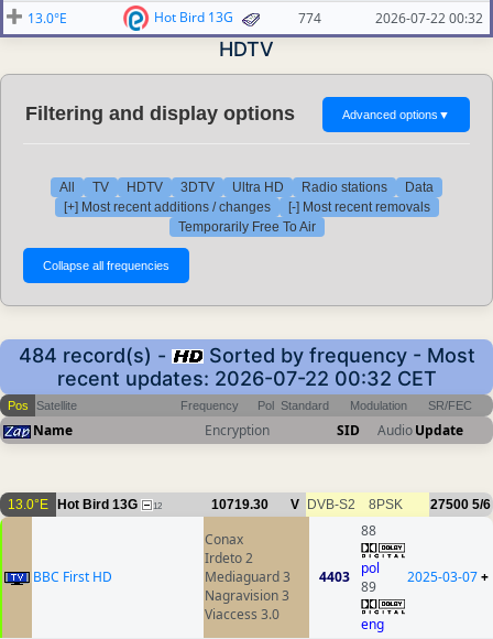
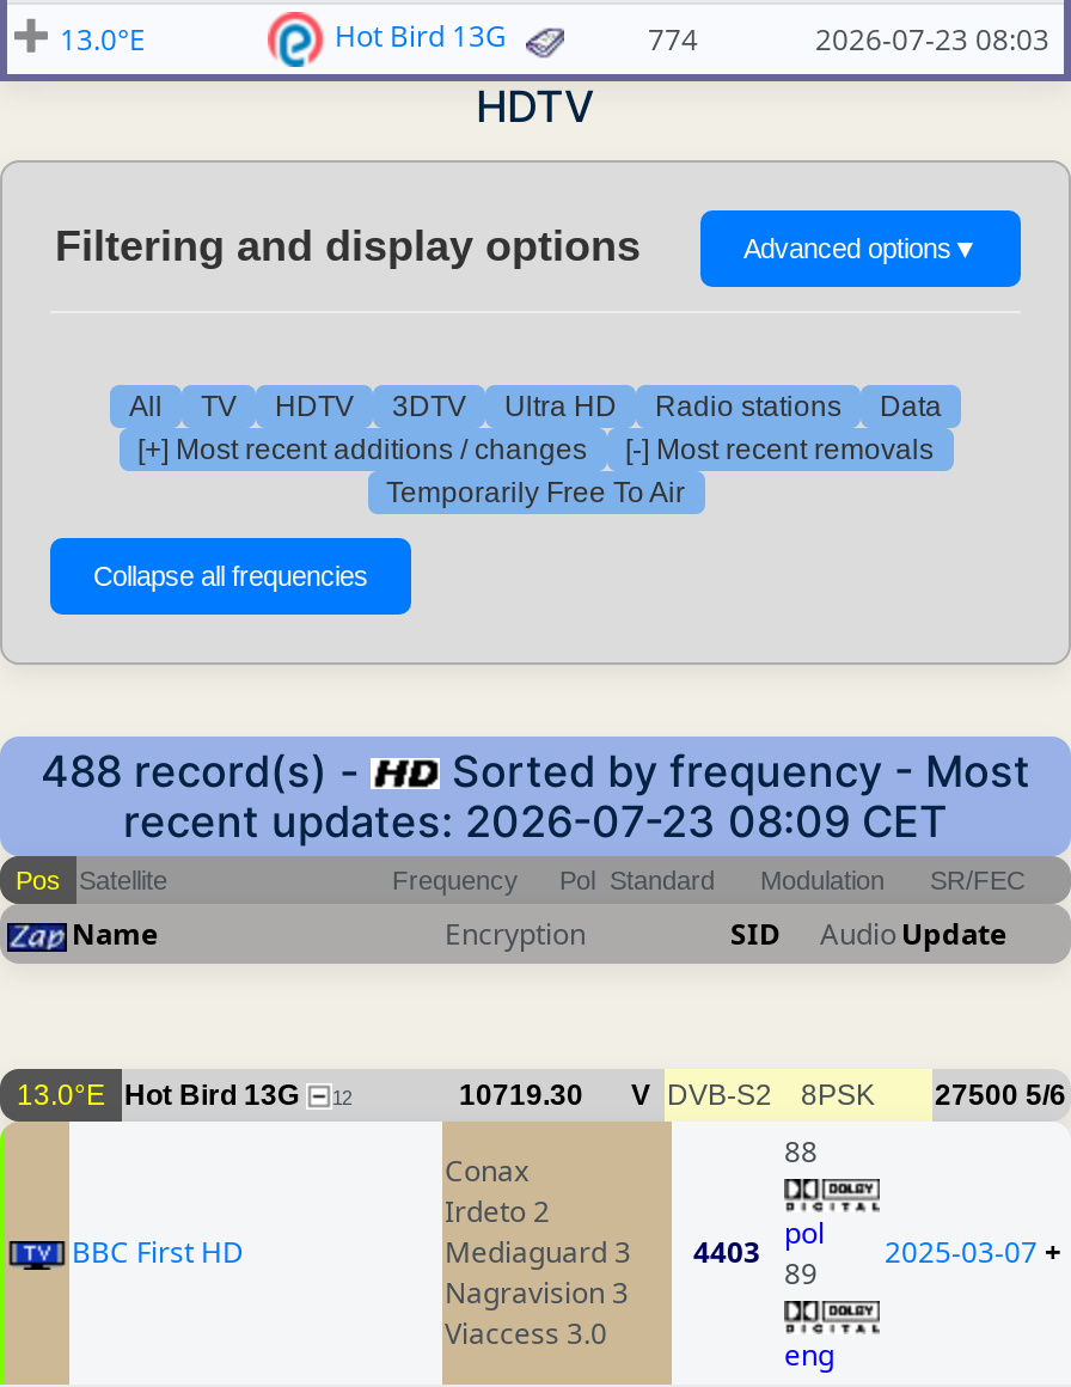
- 2026-07-22 00:32
+ 2026-07-23 08:03

- 484 record(s) - Sorted by frequency - Most
+ 488 record(s) - Sorted by frequency - Most

- recent updates: 2026-07-22 00:32 CET
+ recent updates: 2026-07-23 08:09 CET
